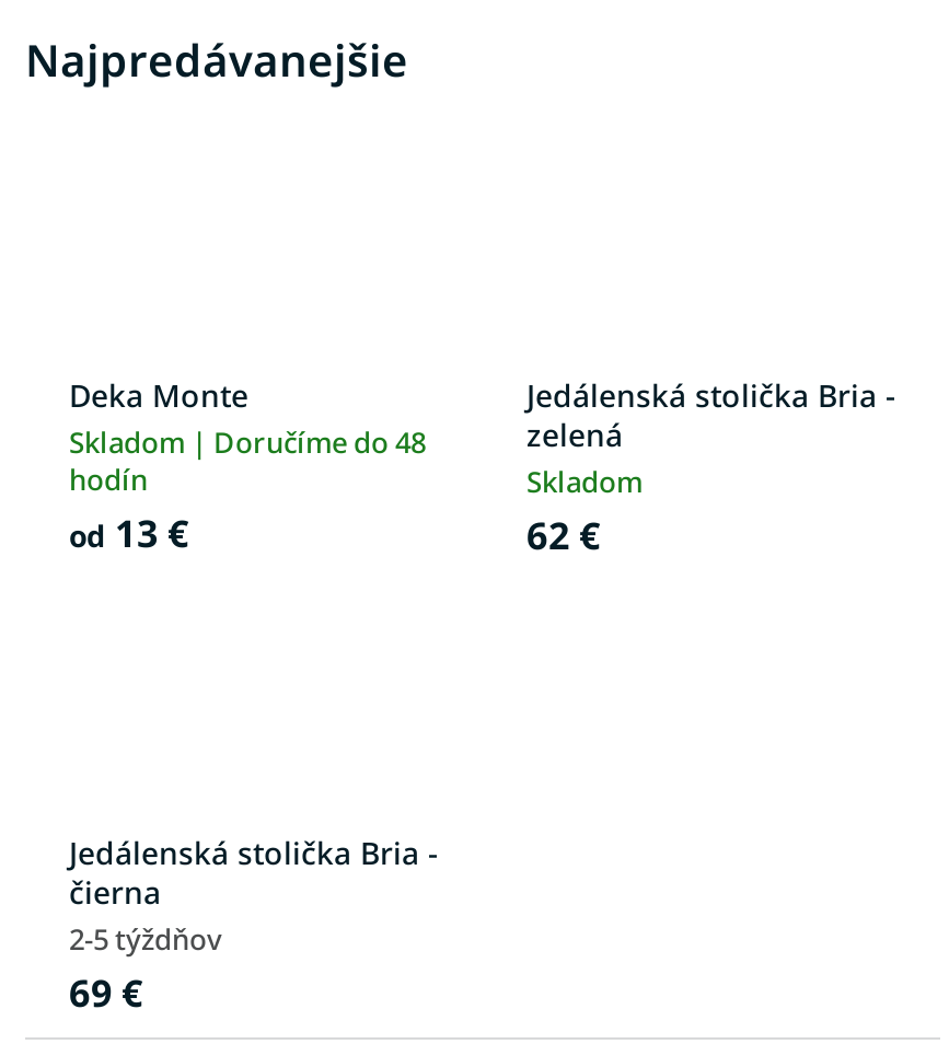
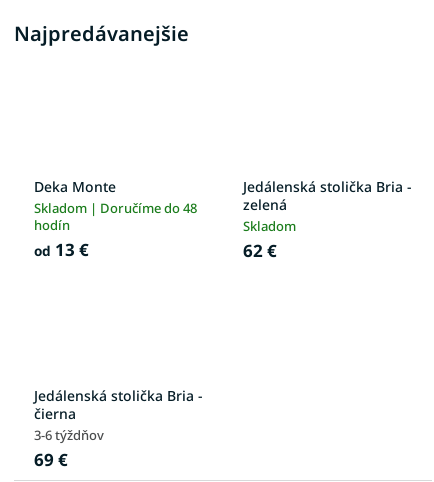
- 2-5 týždňov
+ 3-6 týždňov
